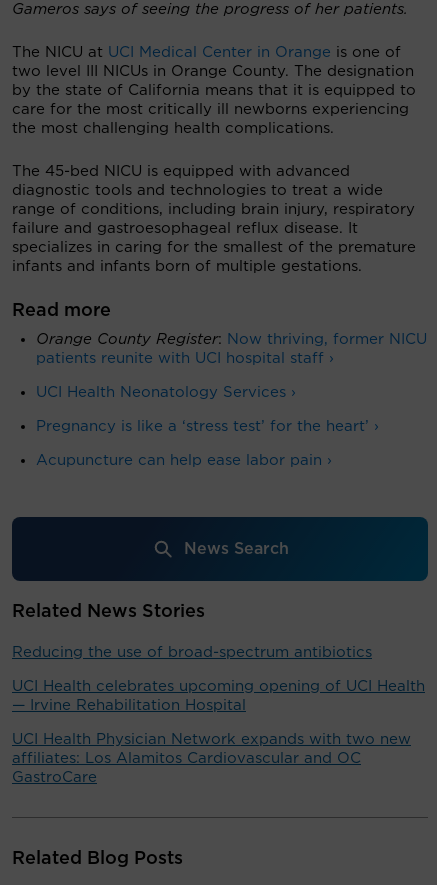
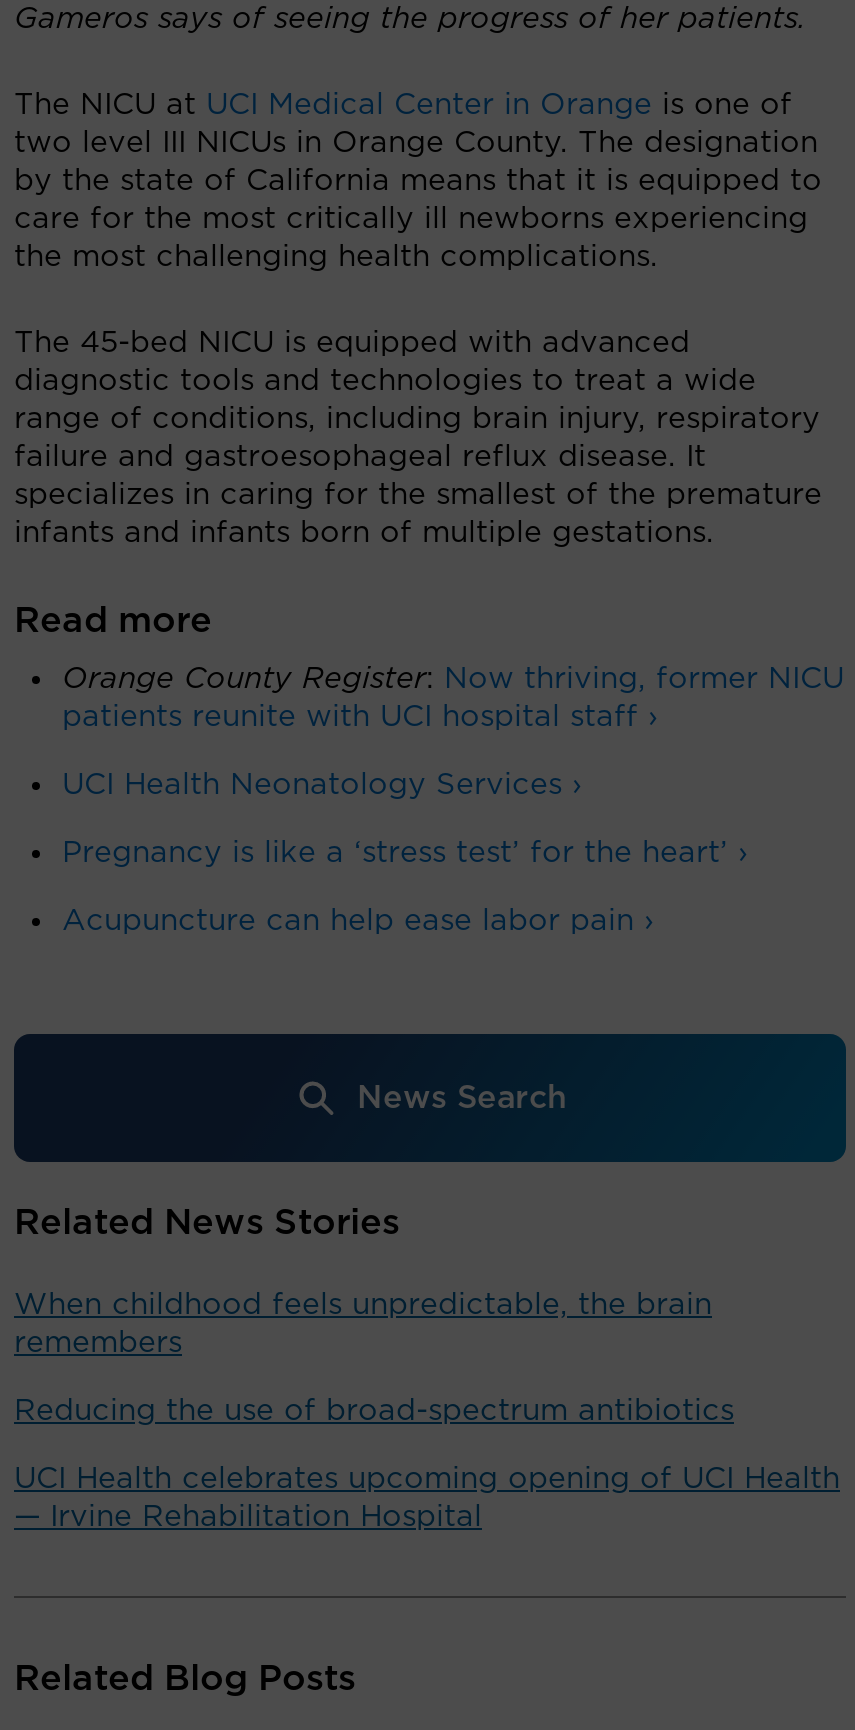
+ When childhood feels unpredictable, the brain
+ remembers

moved down: Reducing the use of broad-spectrum antibiotics | UCI Health celebrates upcoming opening of UCI Health | — Irvine Rehabilitation Hospital

- UCI Health Physician Network expands with two new
- affiliates: Los Alamitos Cardiovascular and OC
- GastroCare
